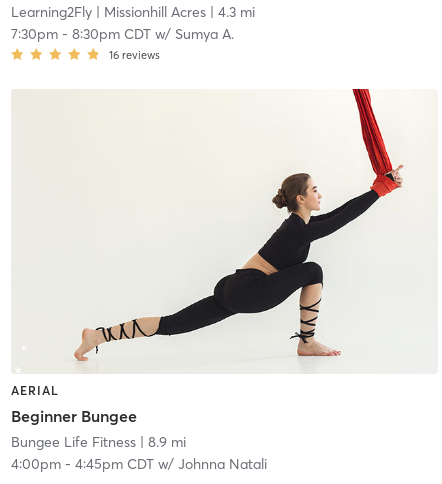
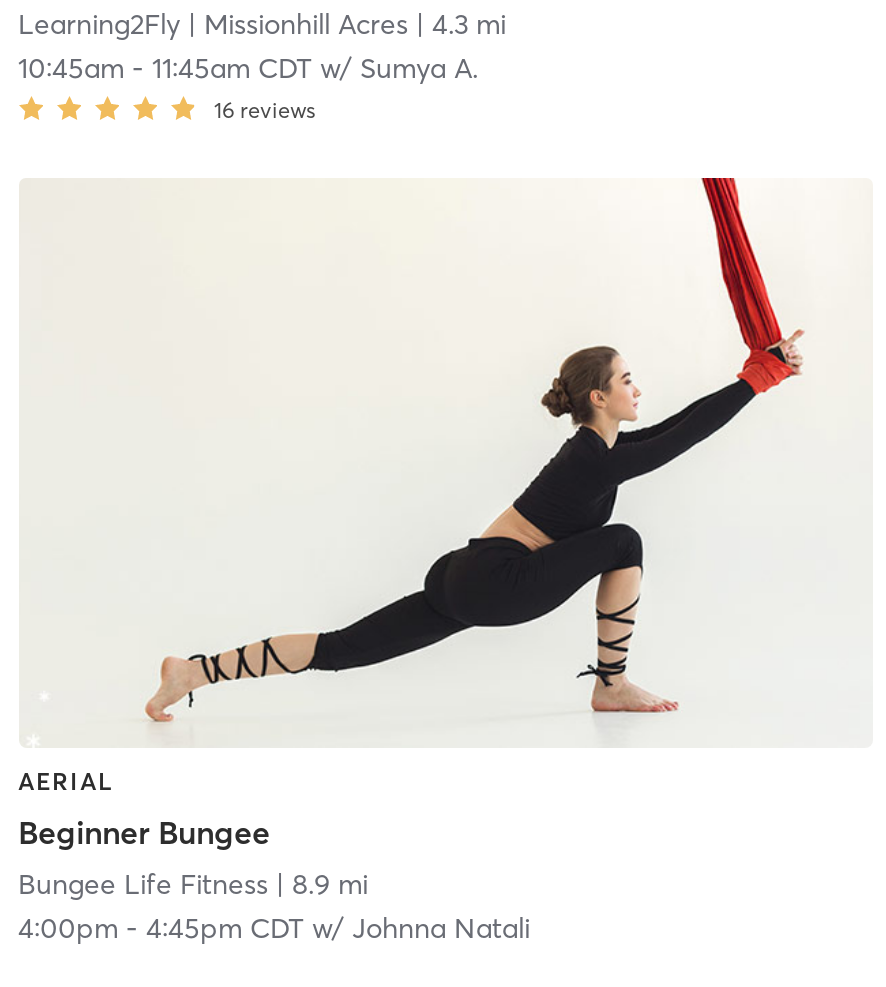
- 7:30pm - 8:30pm CDT w/ Sumya A.
+ 10:45am - 11:45am CDT w/ Sumya A.
